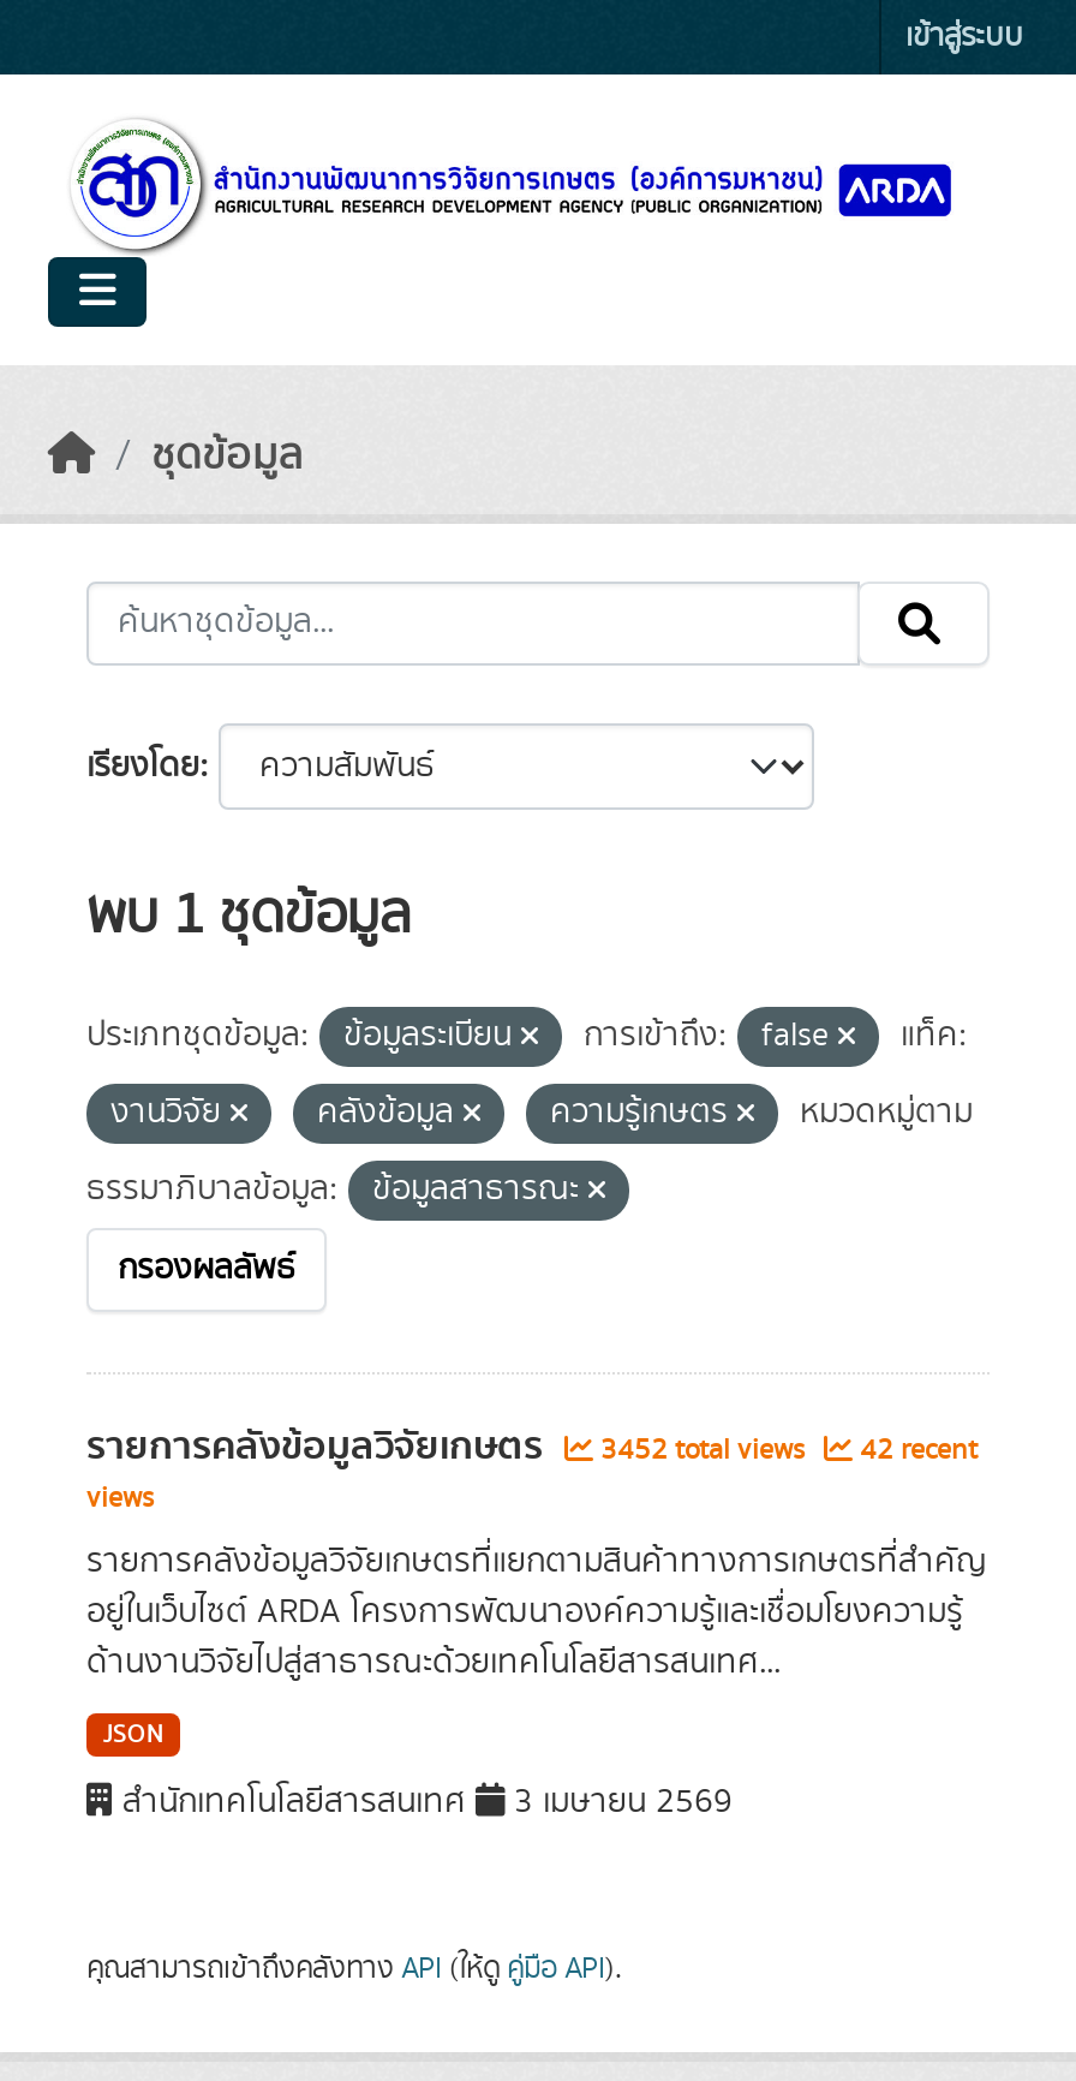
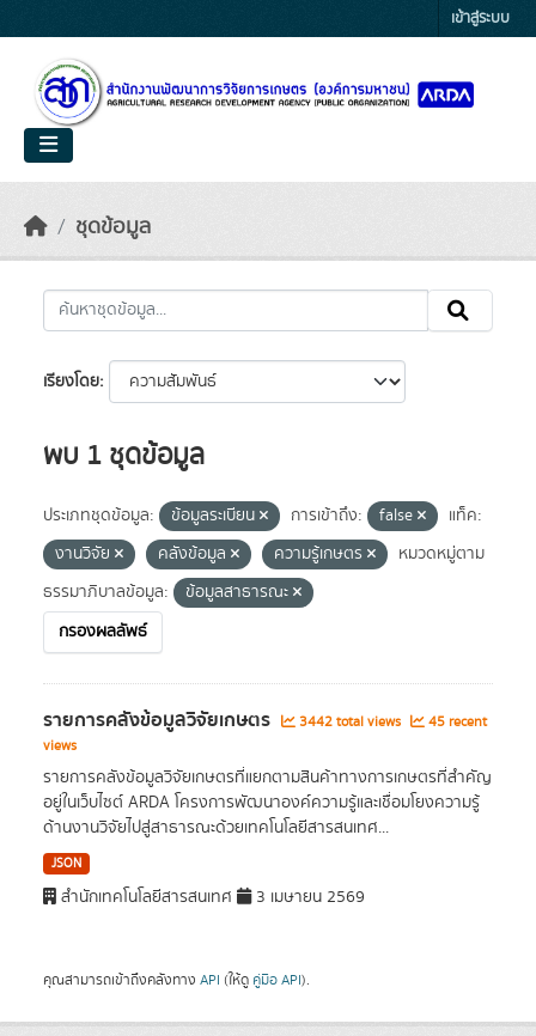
- 3452 total views
+ 3442 total views

- 42 recent
+ 45 recent
